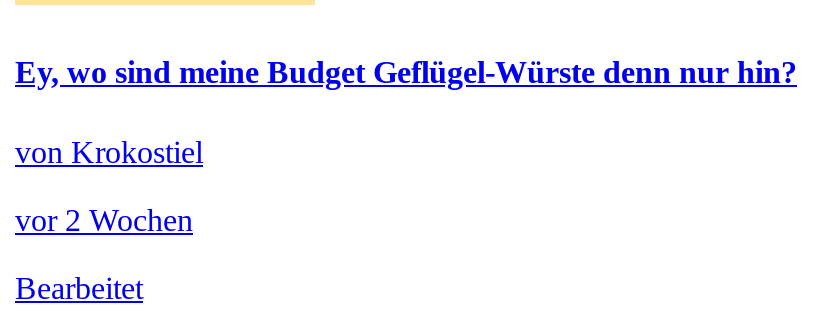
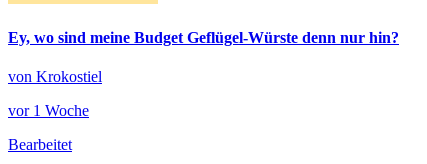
- vor 2 Wochen
+ vor 1 Woche
